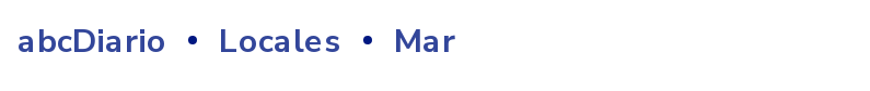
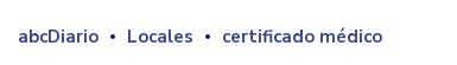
- Mar
+ certificado médico
